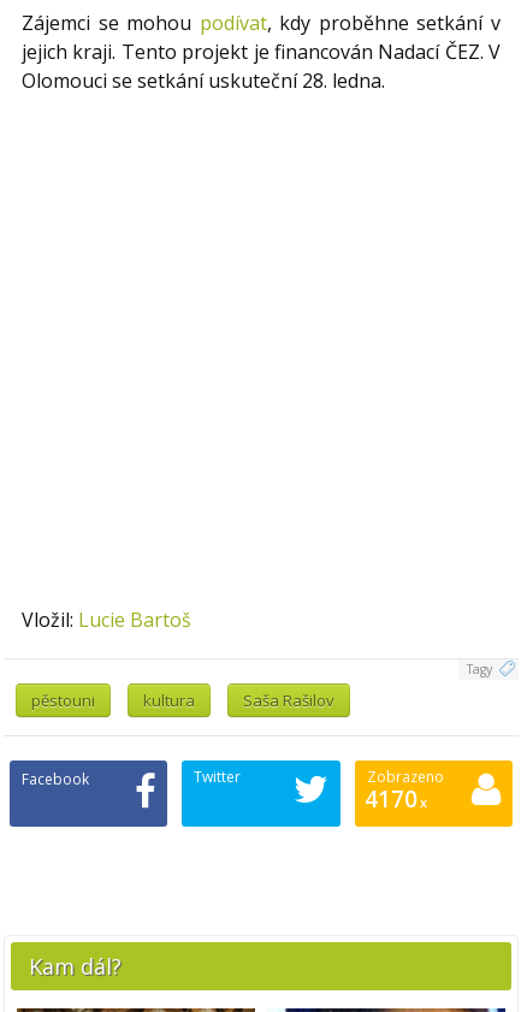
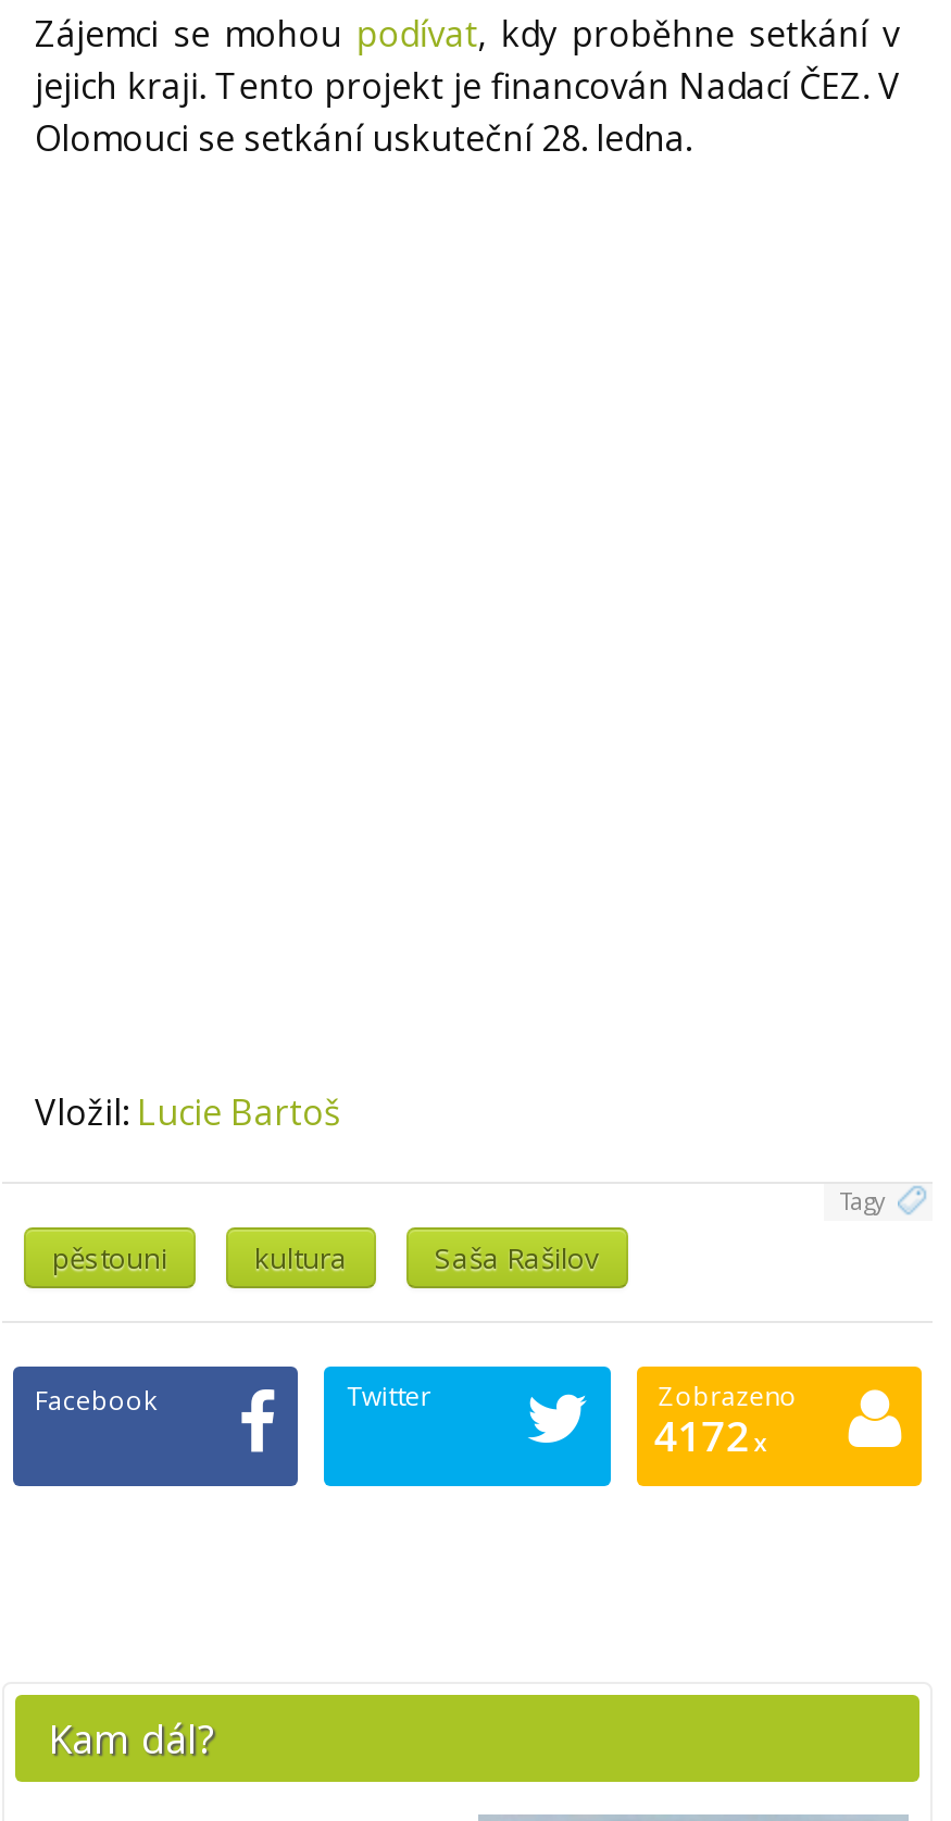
- 4170 x
+ 4172 x
